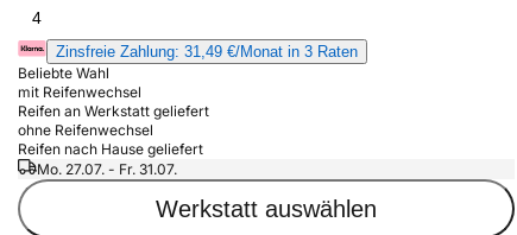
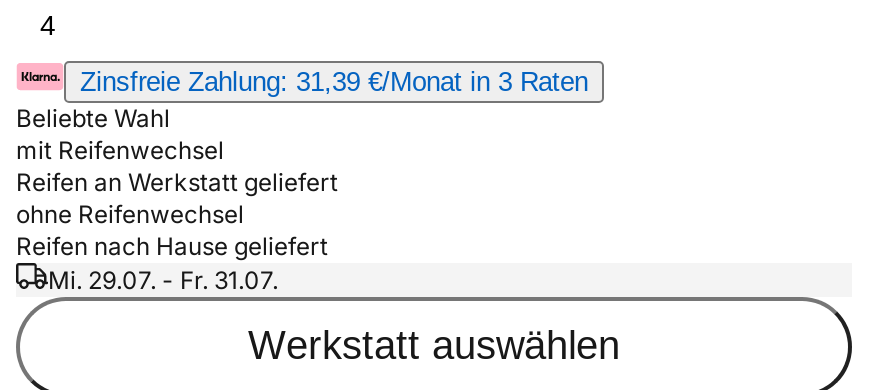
- Zinsfreie Zahlung: 31,49 €/Monat in 3 Raten
+ Zinsfreie Zahlung: 31,39 €/Monat in 3 Raten

- Mo. 27.07. - Fr. 31.07.
+ Mi. 29.07. - Fr. 31.07.
